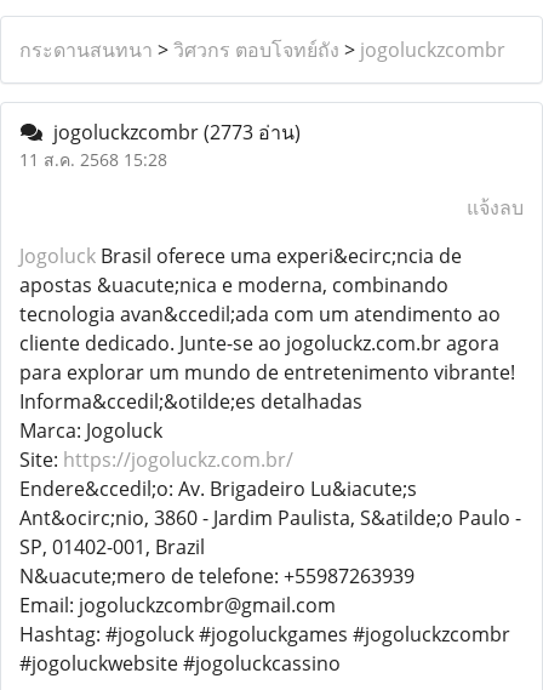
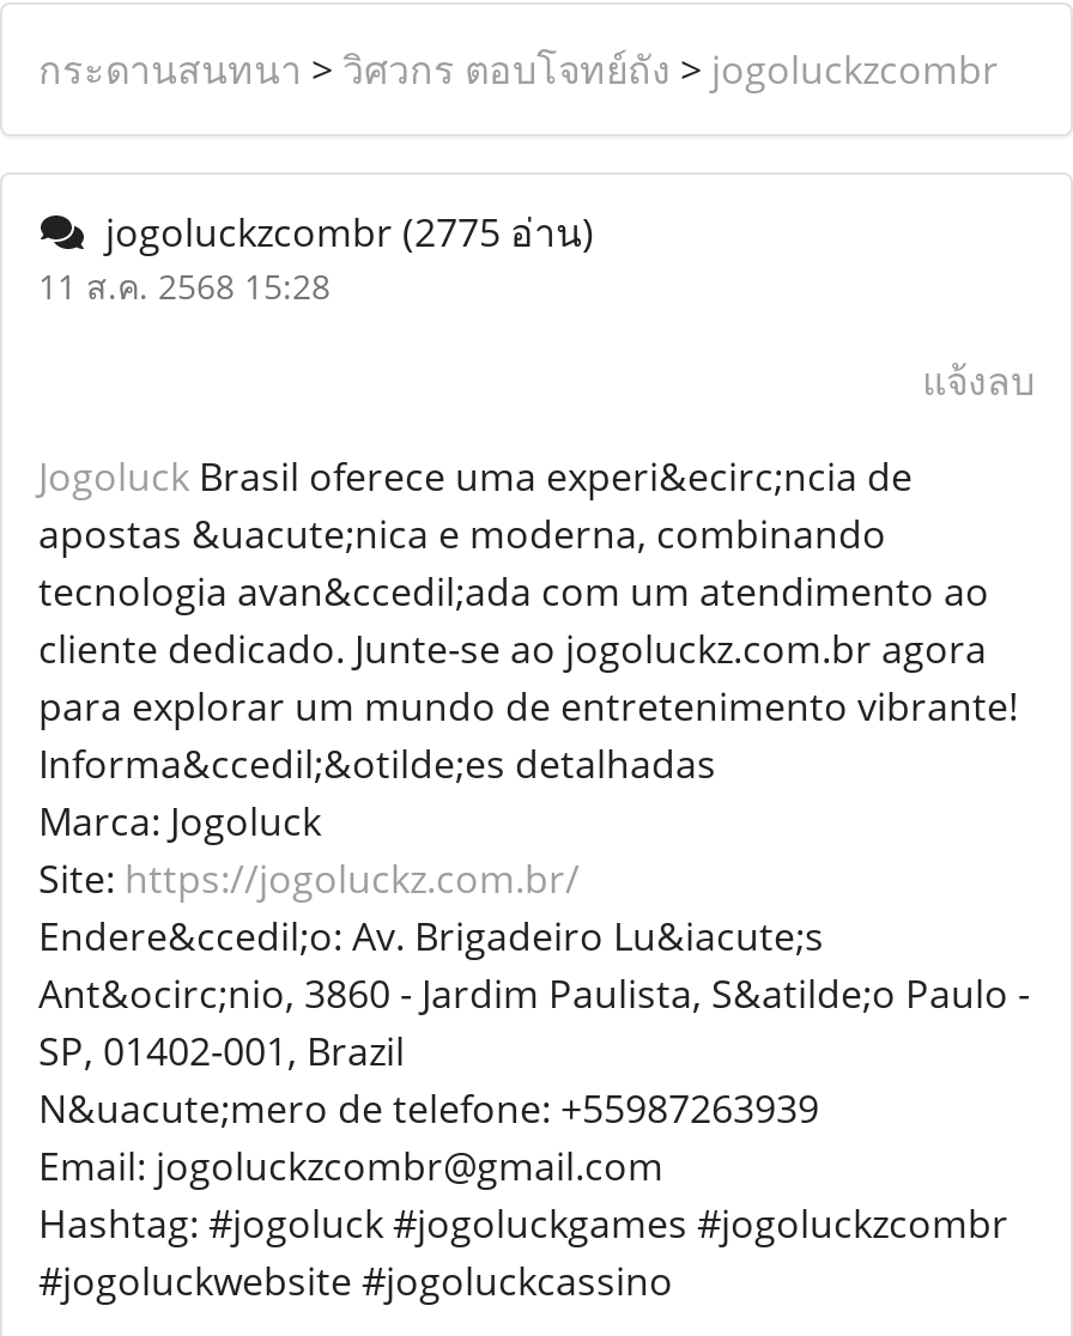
- jogoluckzcombr (2773 อ่าน)
+ jogoluckzcombr (2775 อ่าน)
